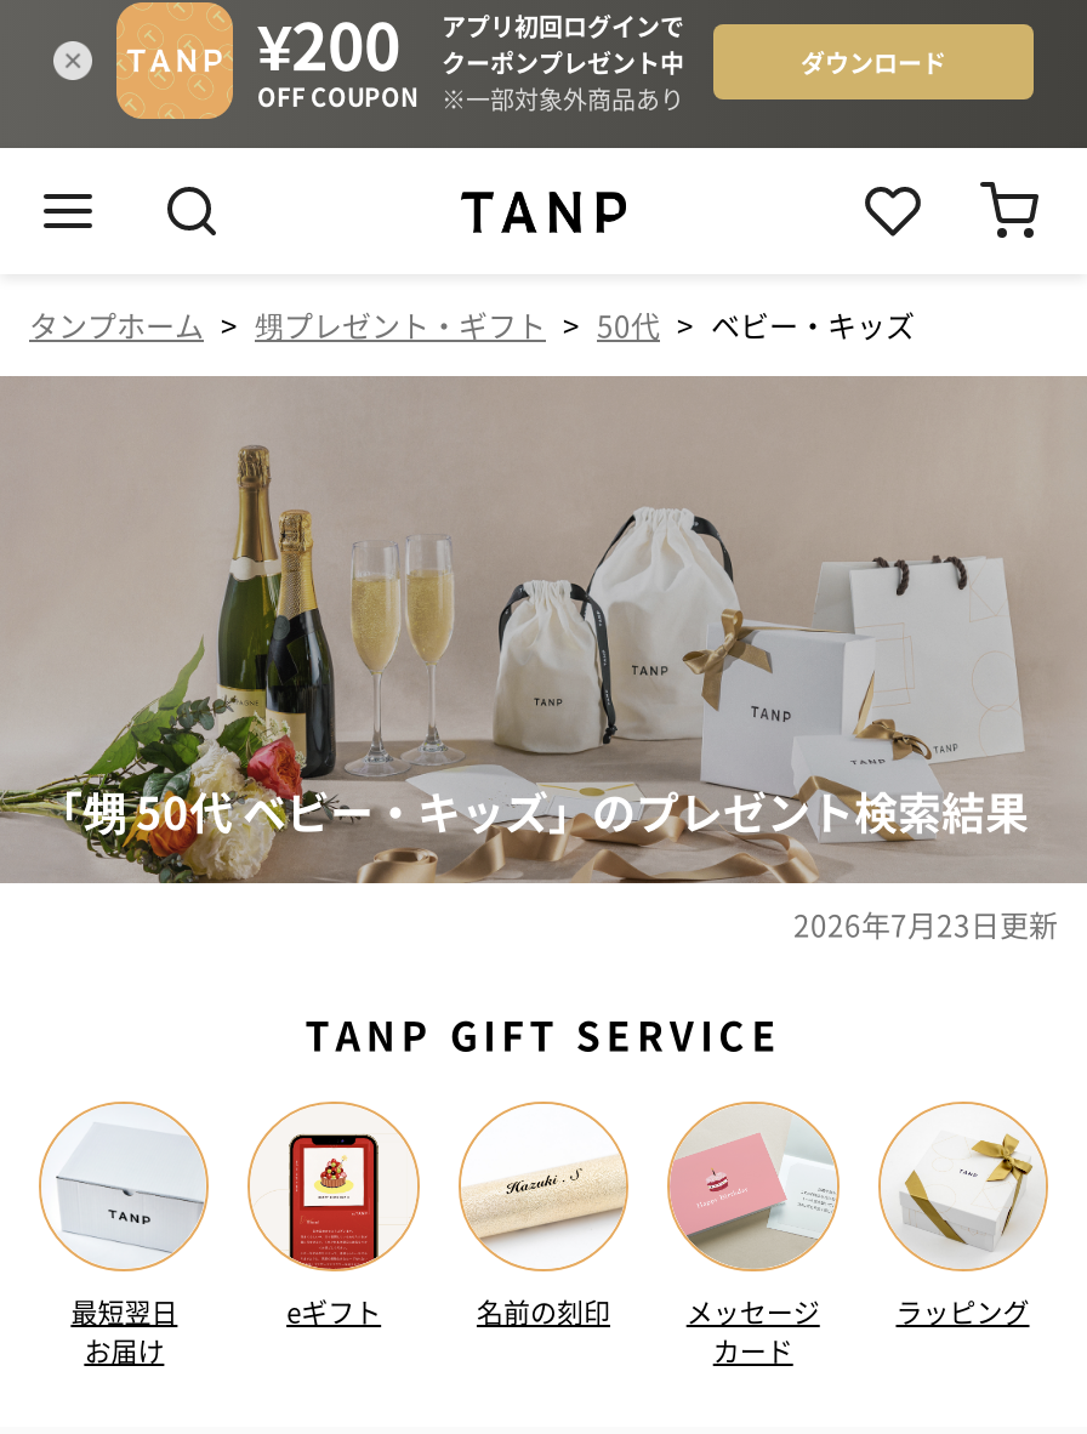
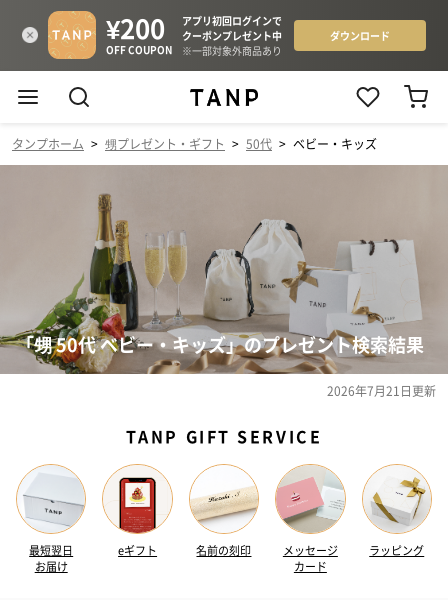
- 2026年7月23日更新
+ 2026年7月21日更新
